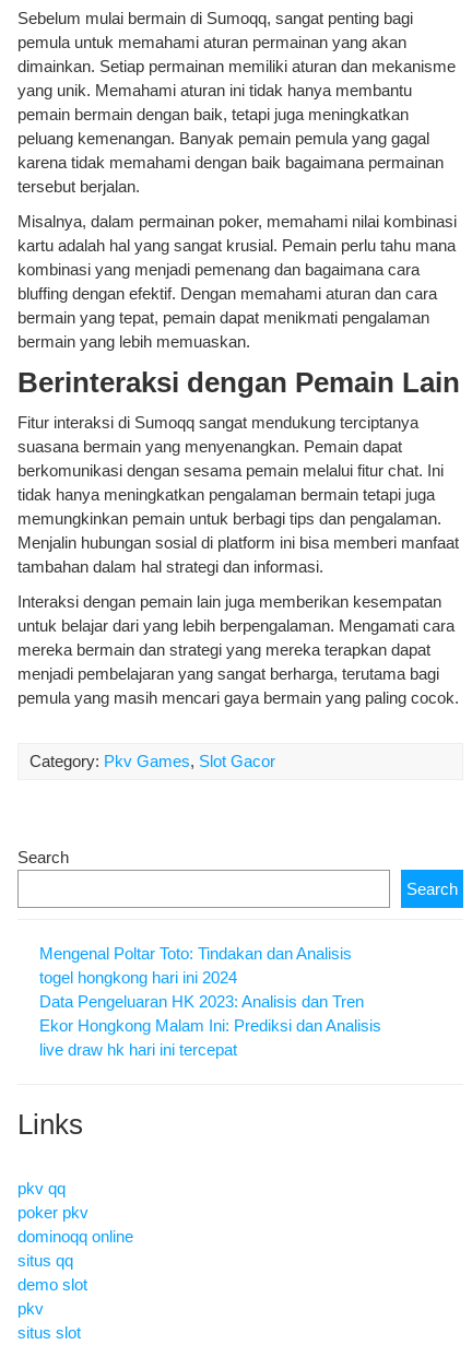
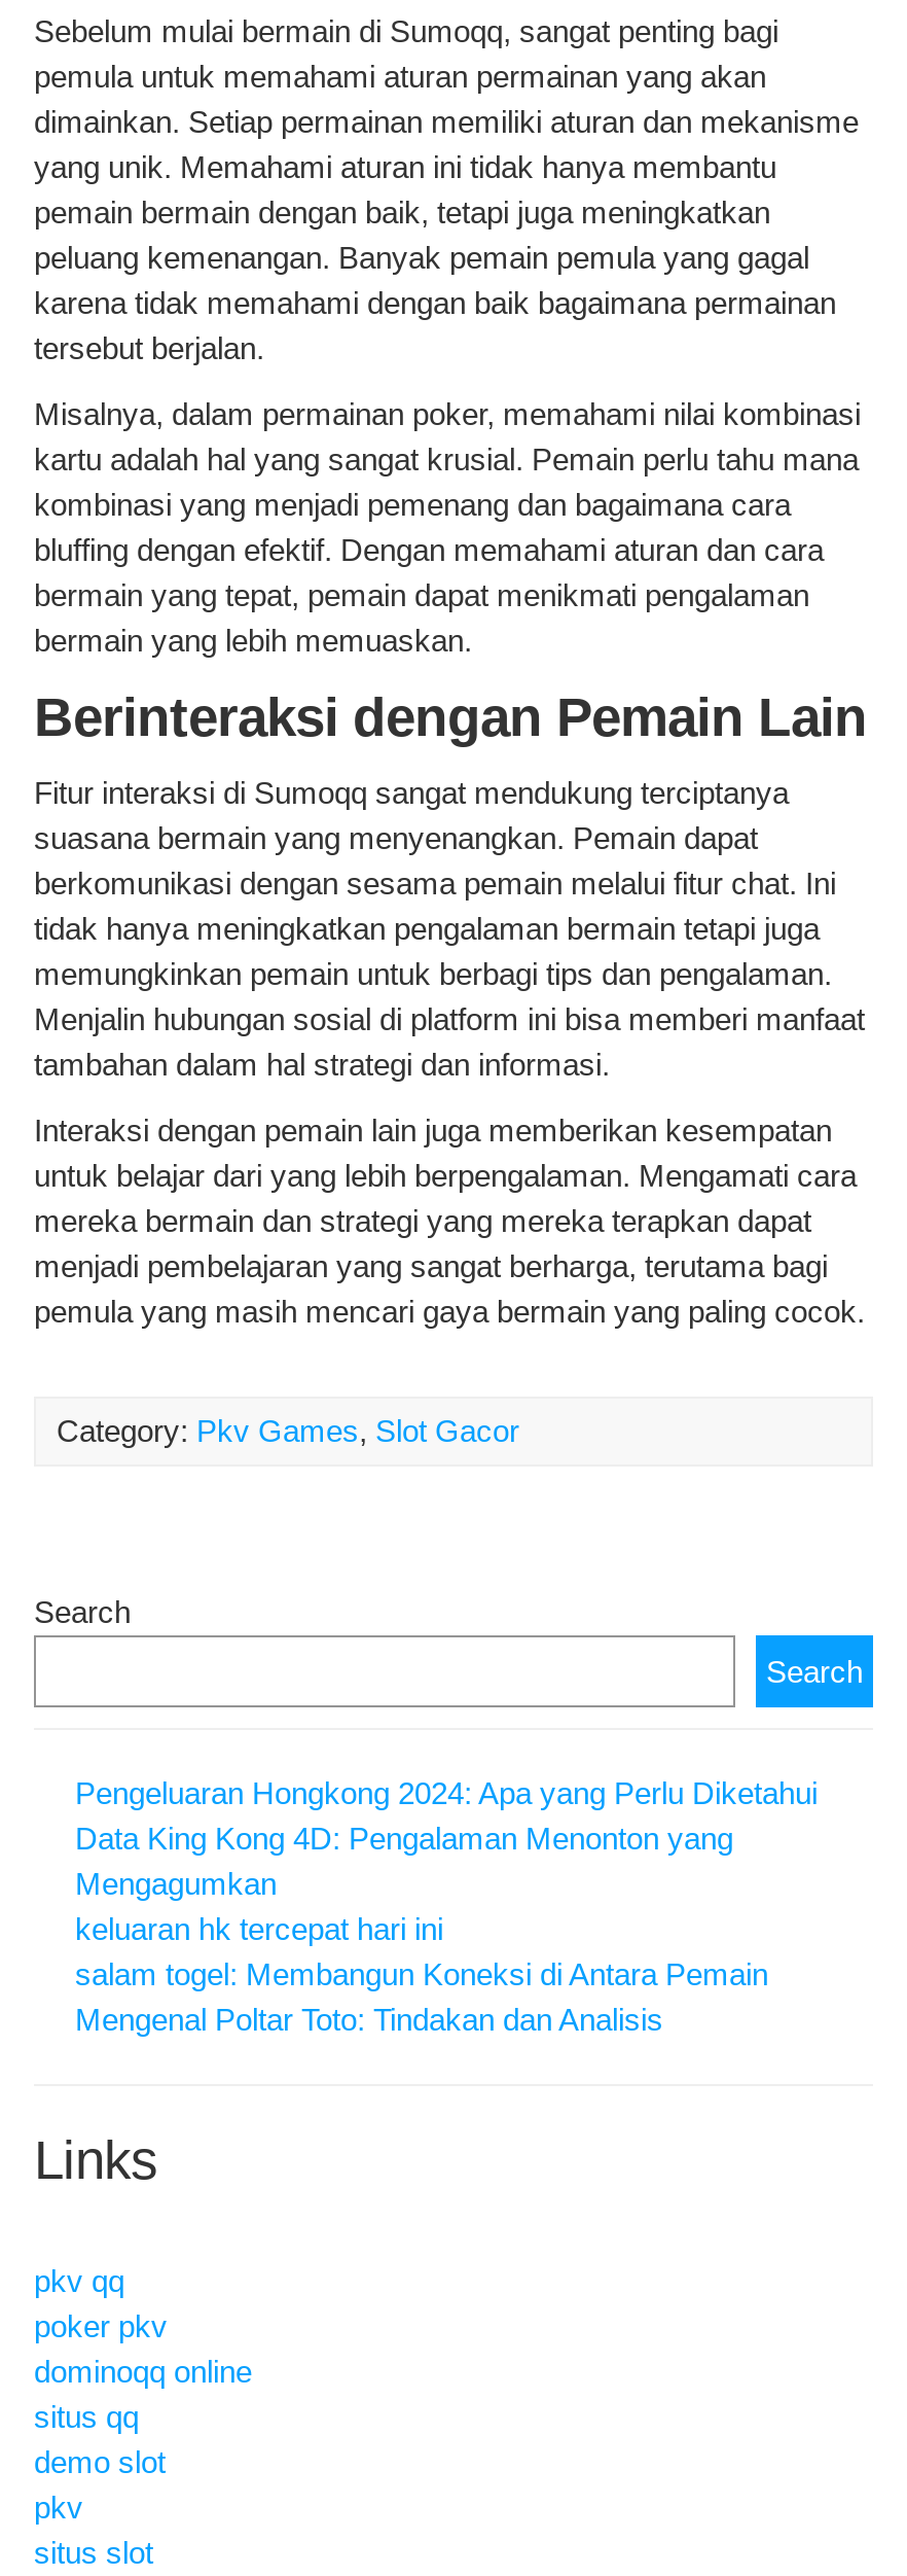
+ Pengeluaran Hongkong 2024: Apa yang Perlu Diketahui
+ Data King Kong 4D: Pengalaman Menonton yang
+ Mengagumkan
+ keluaran hk tercepat hari ini
+ salam togel: Membangun Koneksi di Antara Pemain

moved down: Mengenal Poltar Toto: Tindakan dan Analisis

- togel hongkong hari ini 2024
- Data Pengeluaran HK 2023: Analisis dan Tren
- Ekor Hongkong Malam Ini: Prediksi dan Analisis
- live draw hk hari ini tercepat
